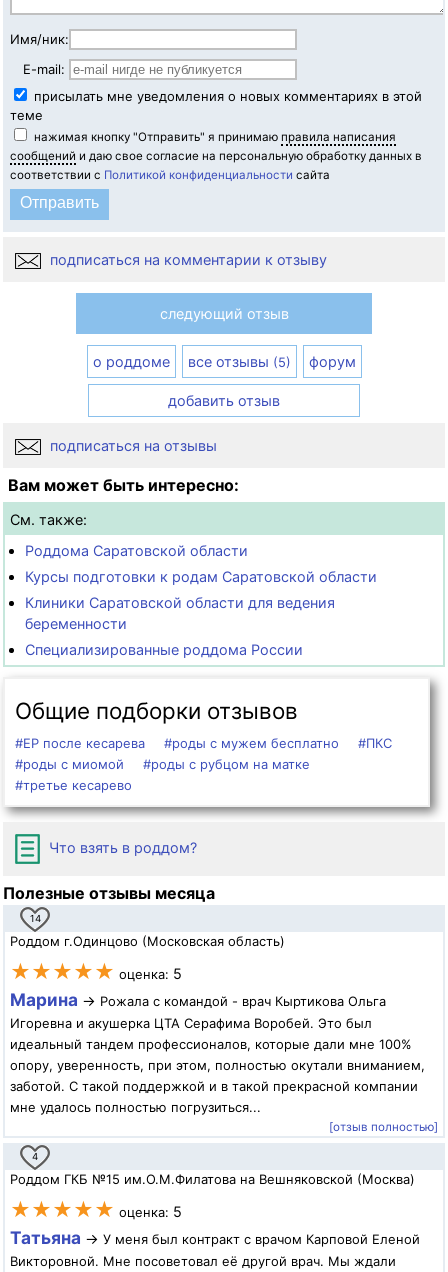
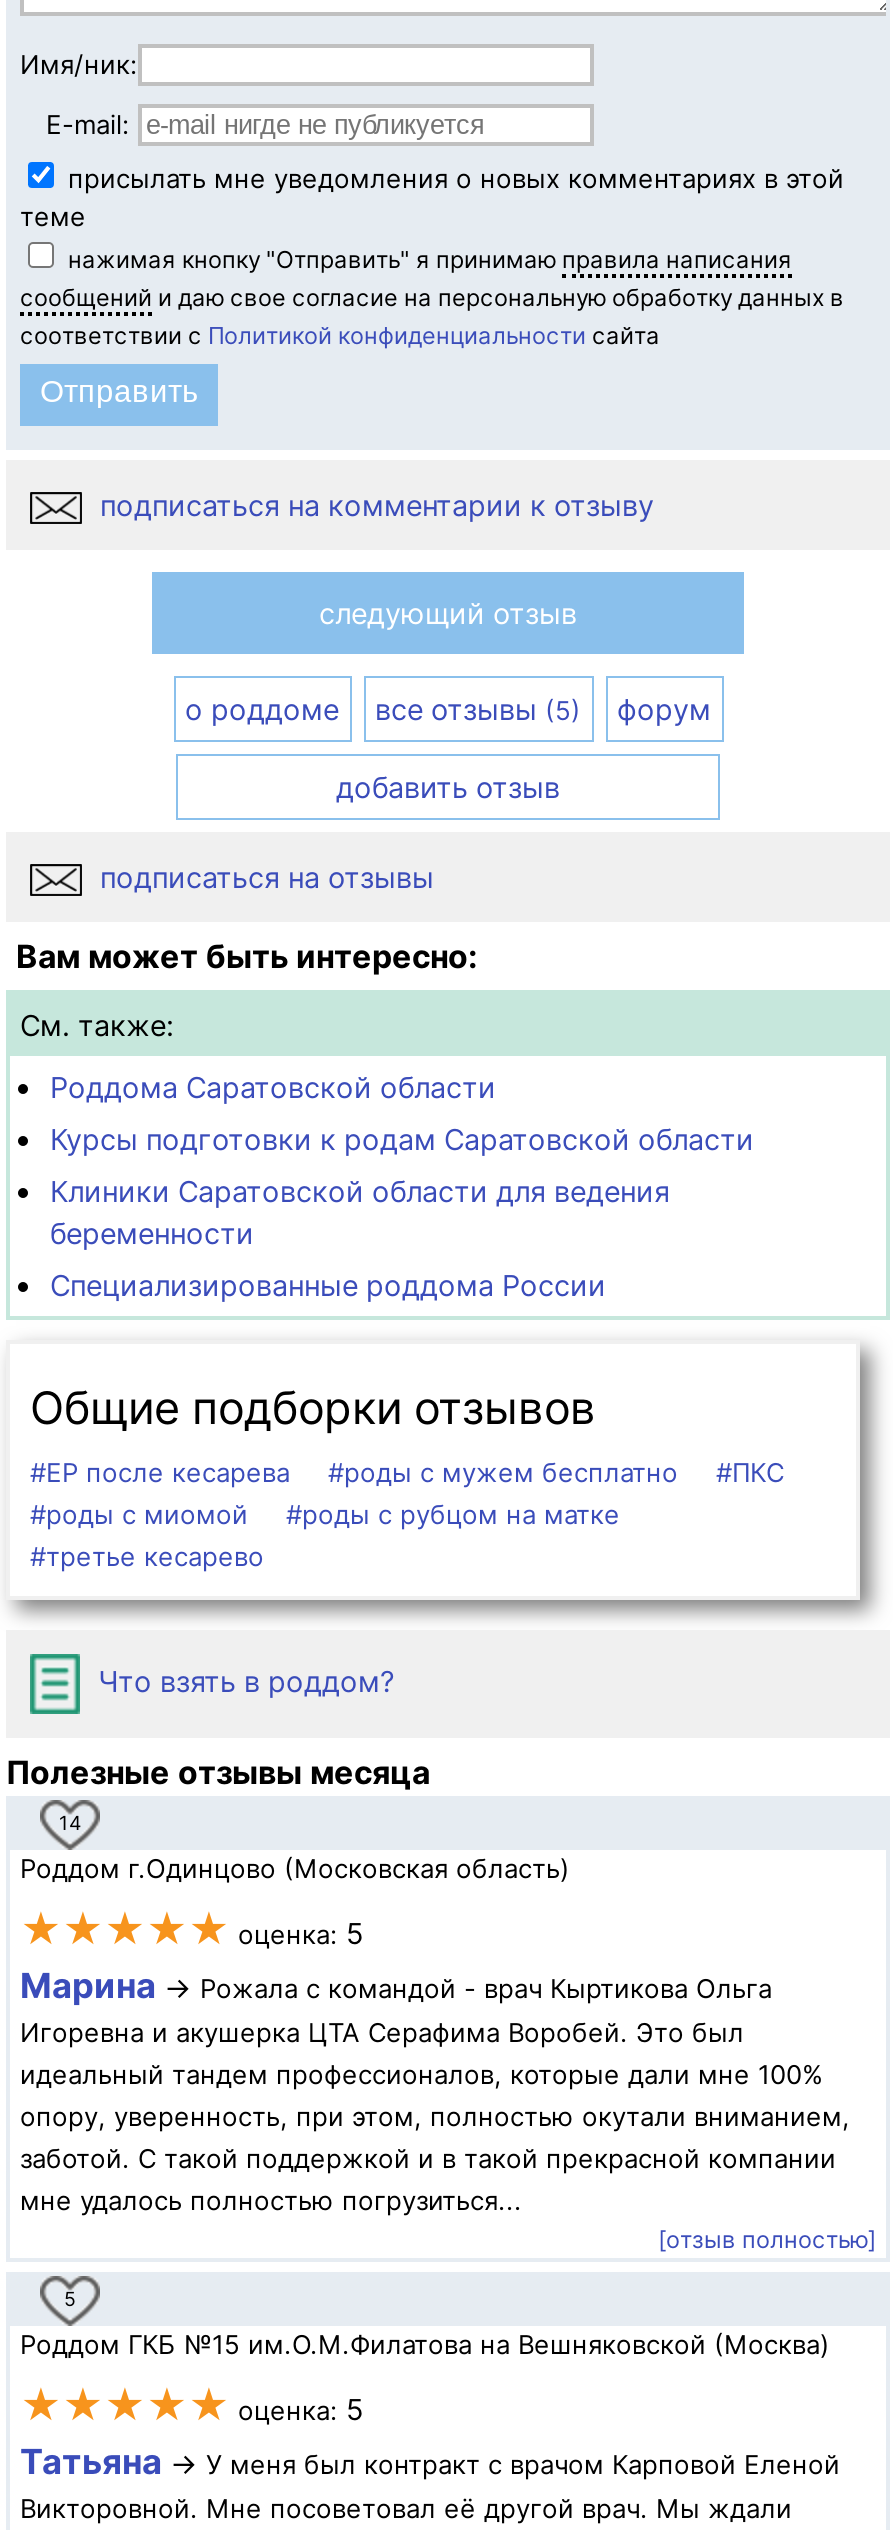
- 4
+ 5
